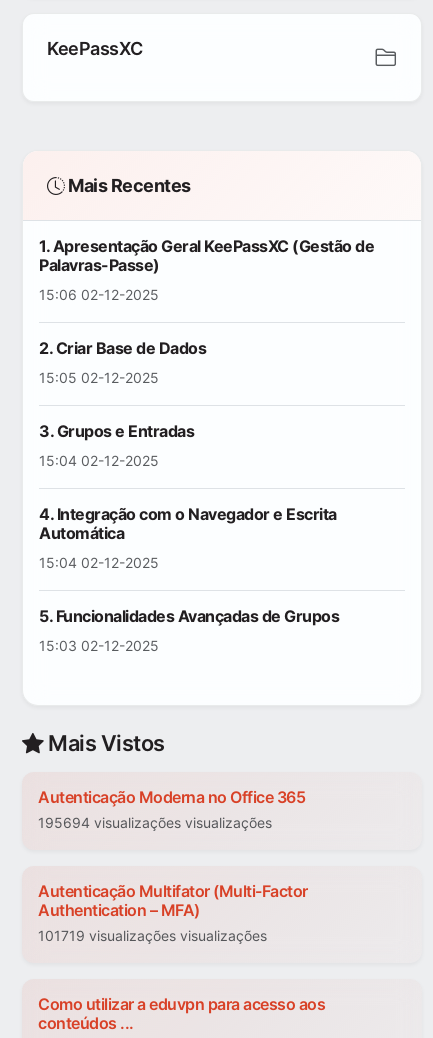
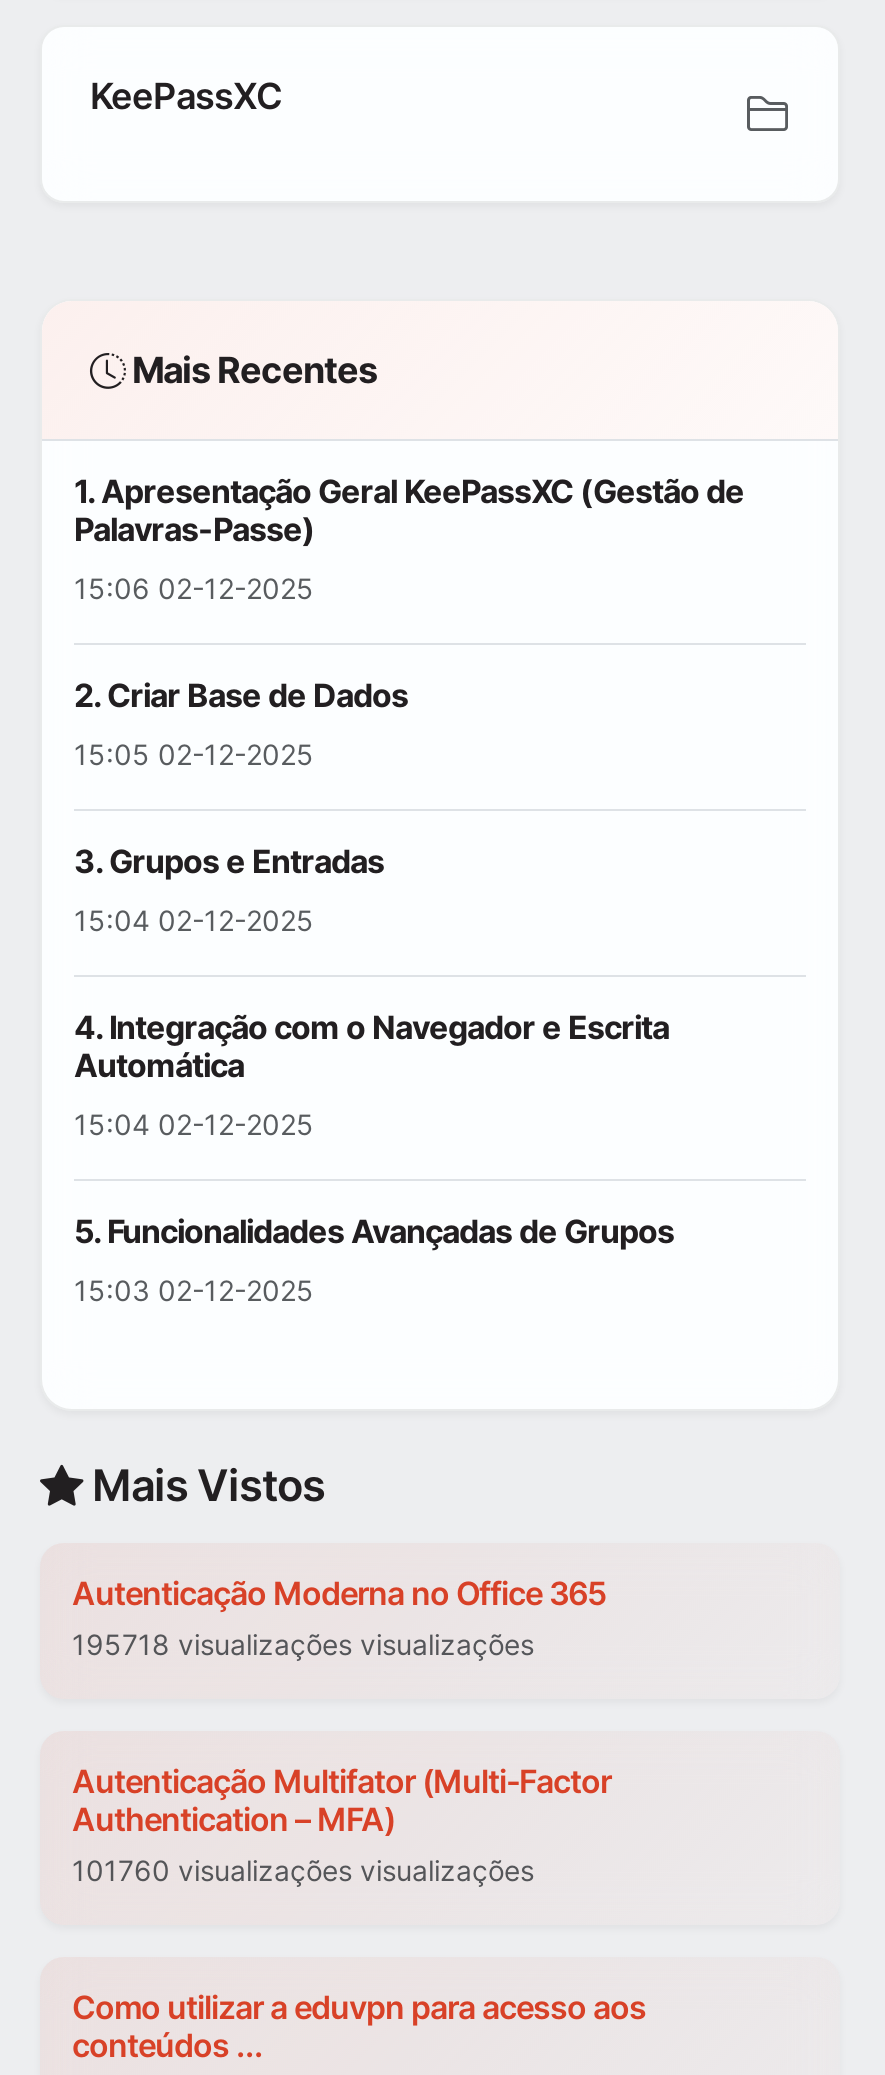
- 195694 visualizações visualizações
+ 195718 visualizações visualizações

- 101719 visualizações visualizações
+ 101760 visualizações visualizações
